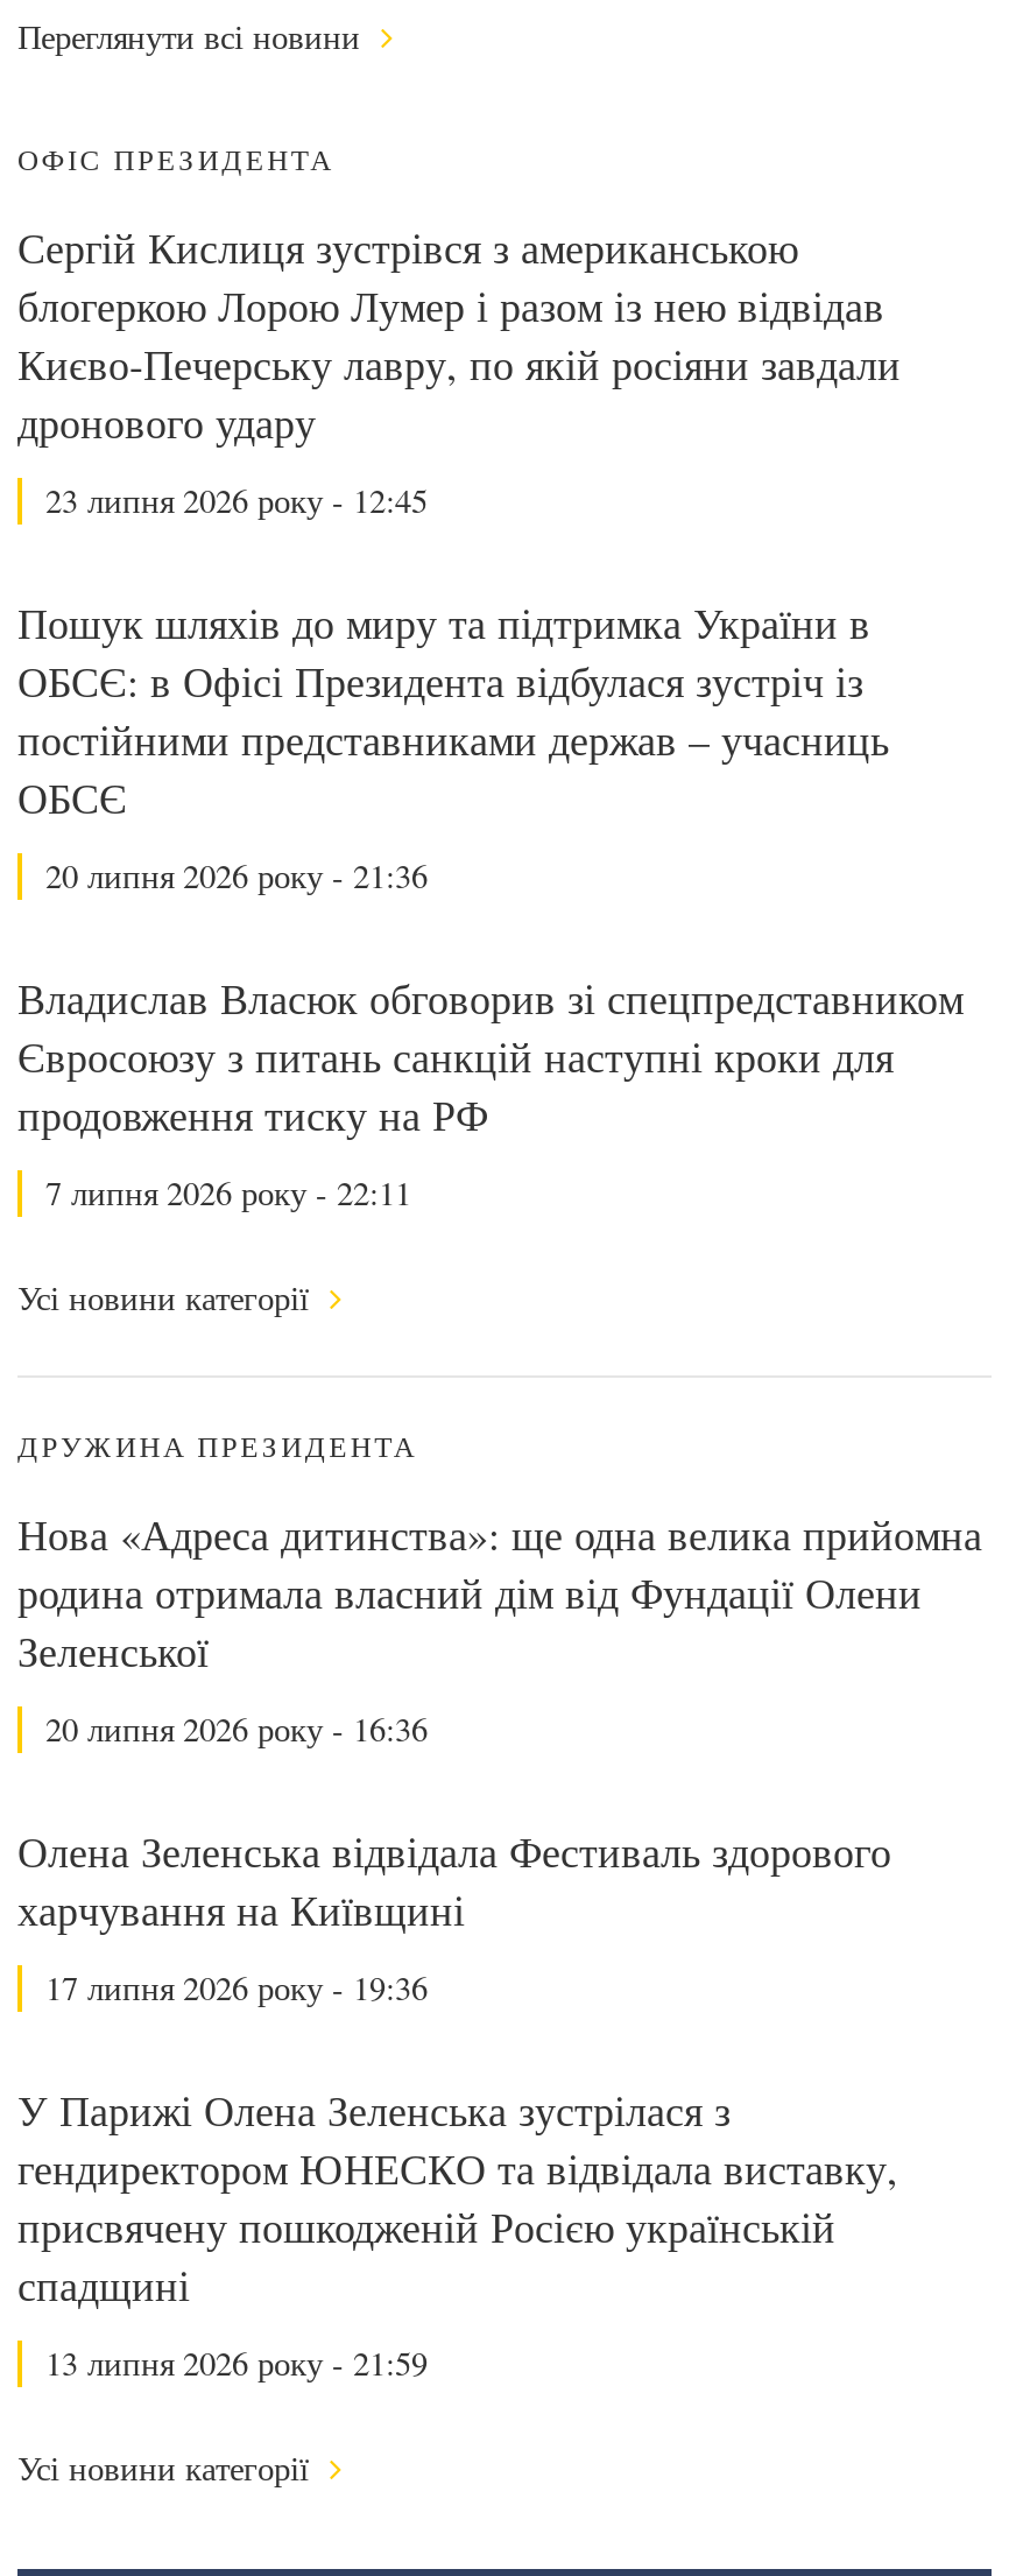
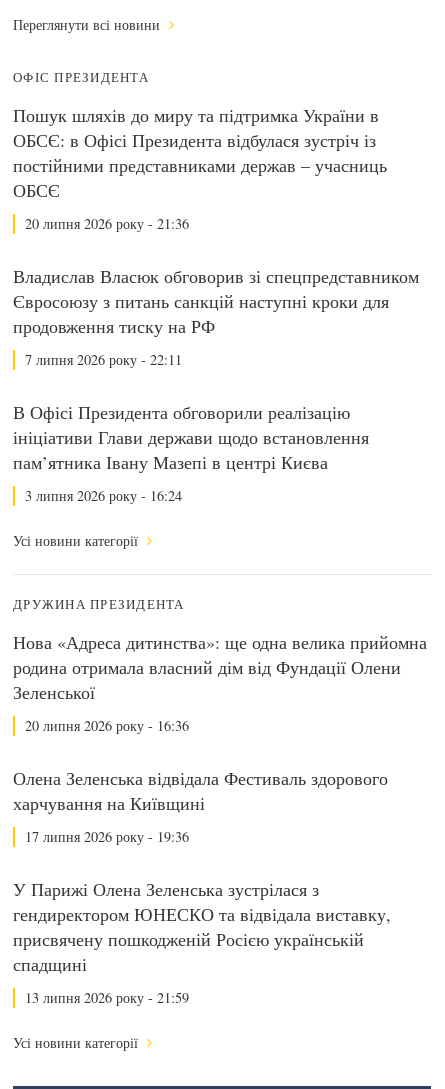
- Сергій Кислиця зустрівся з американською
- блогеркою Лорою Лумер і разом із нею відвідав
- Києво-Печерську лавру, по якій росіяни завдали
- дронового удару
- 23 липня 2026 року - 12:45

moved up: Пошук шляхів до миру та підтримка України в | ОБСЄ: в Офісі Президента відбулася зустріч із | постійними представниками держав – учасниць | ... | продовження тиску на РФ | 7 липня 2026 року - 22:11

+ В Офісі Президента обговорили реалізацію
+ ініціативи Глави держави щодо встановлення
+ пам’ятника Івану Мазепі в центрі Києва
+ 3 липня 2026 року - 16:24
